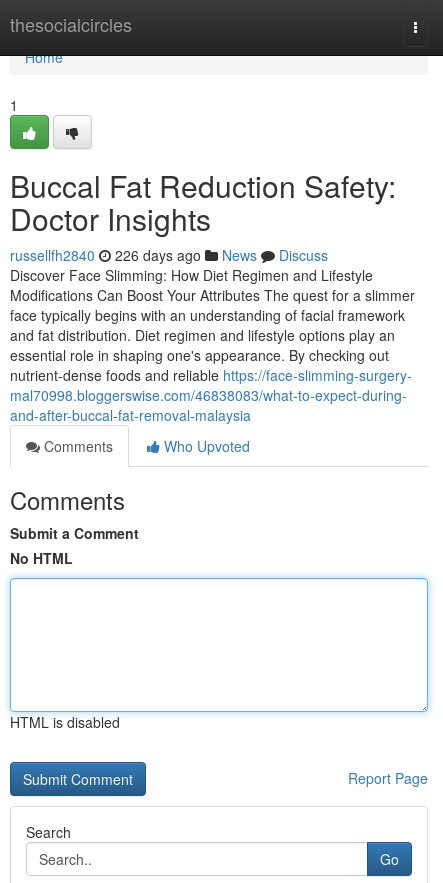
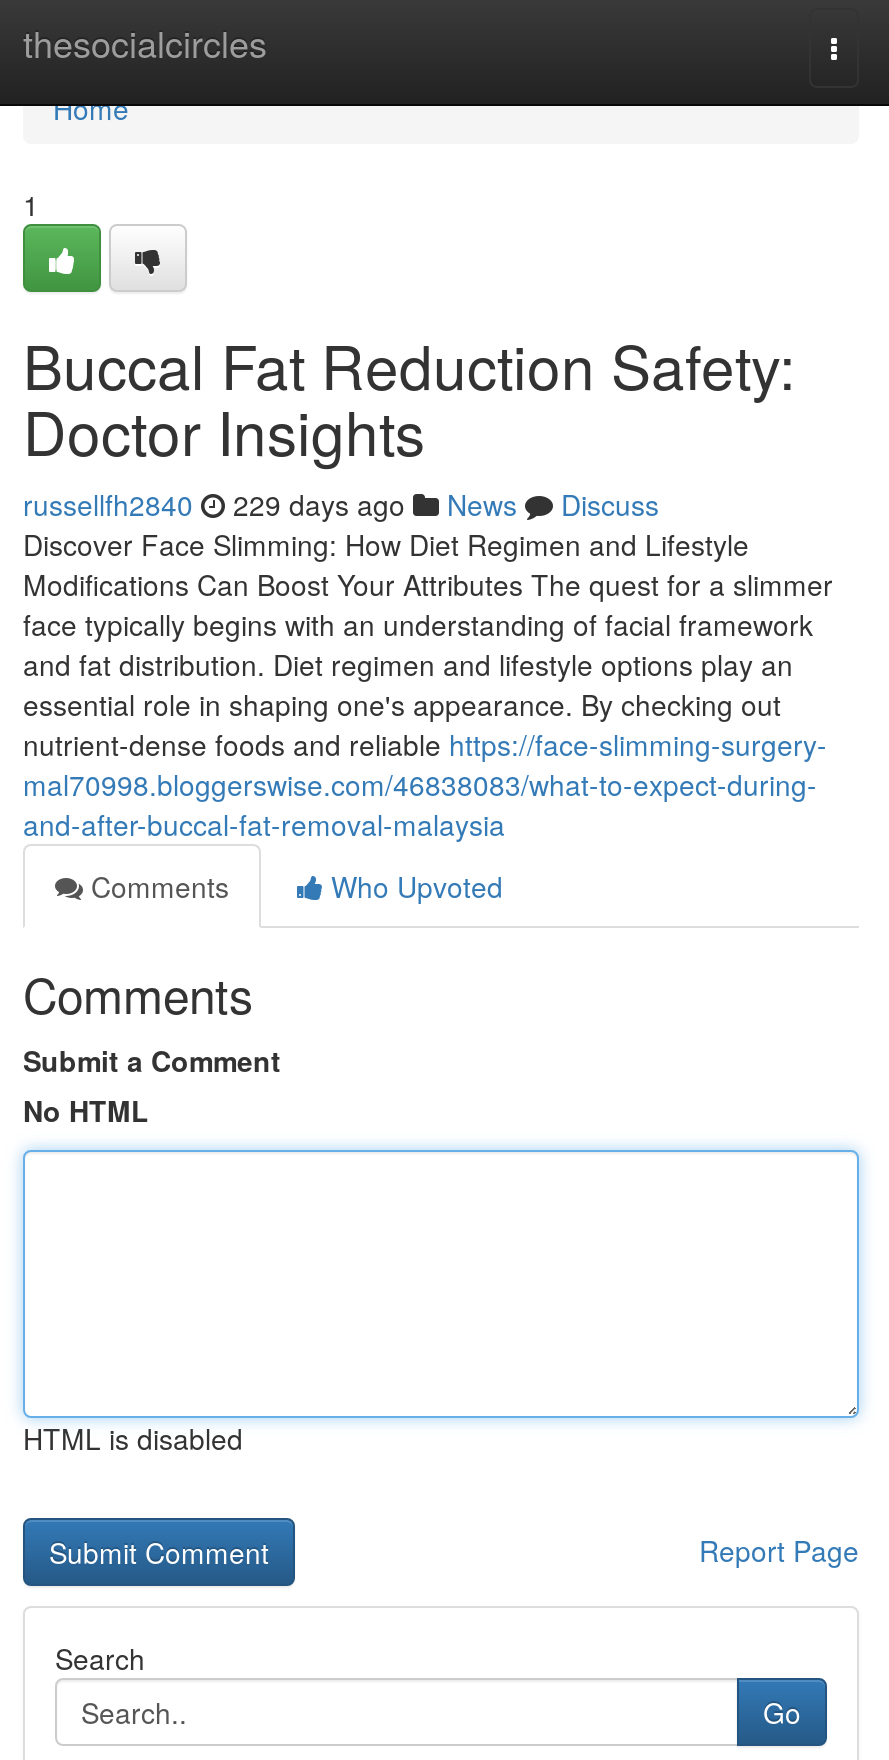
- russellfh2840 226 days ago News Discuss
+ russellfh2840 229 days ago News Discuss
